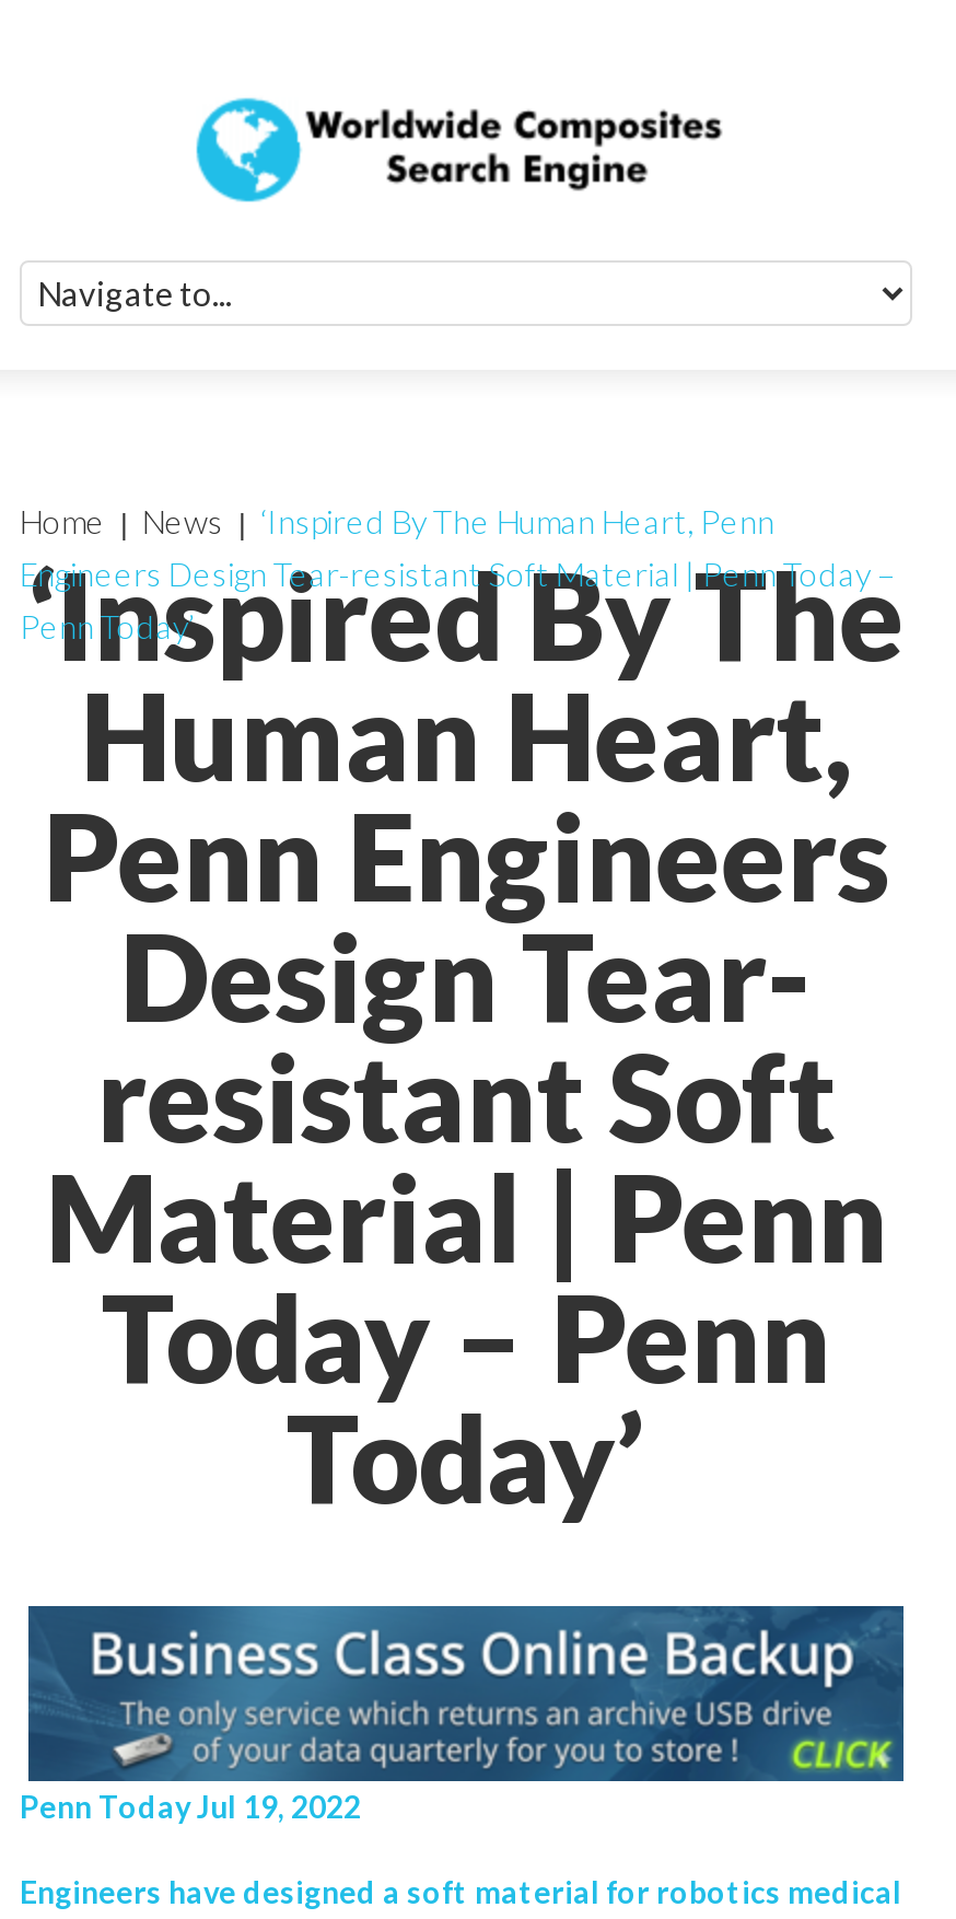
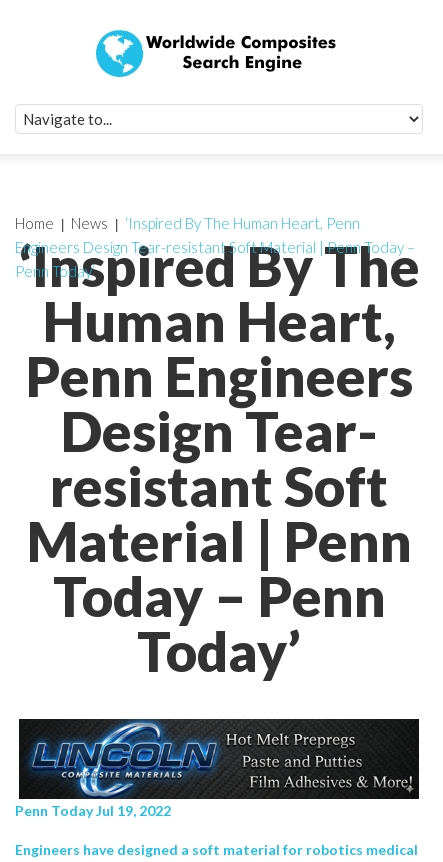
- [image]
+ [image]
